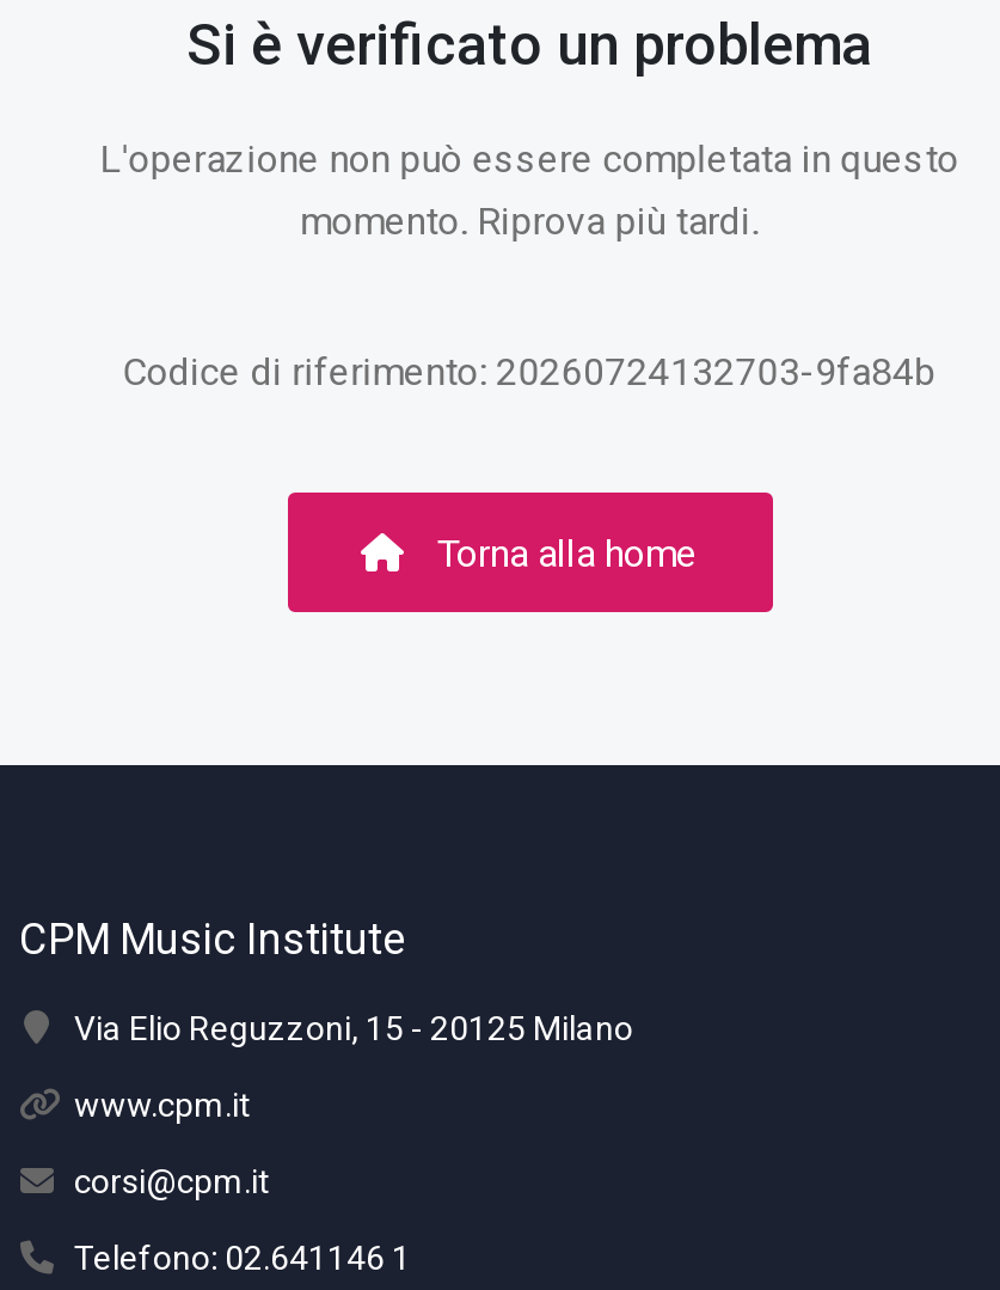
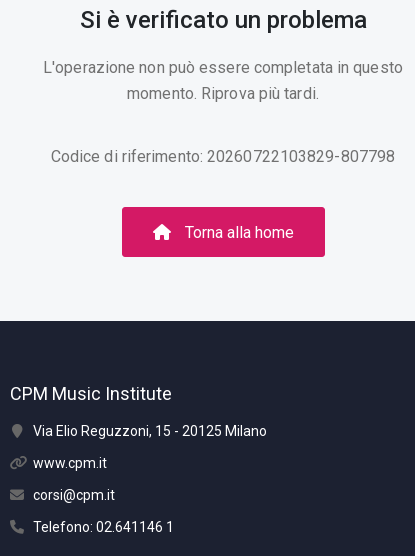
- Codice di riferimento: 20260724132703-9fa84b
+ Codice di riferimento: 20260722103829-807798
